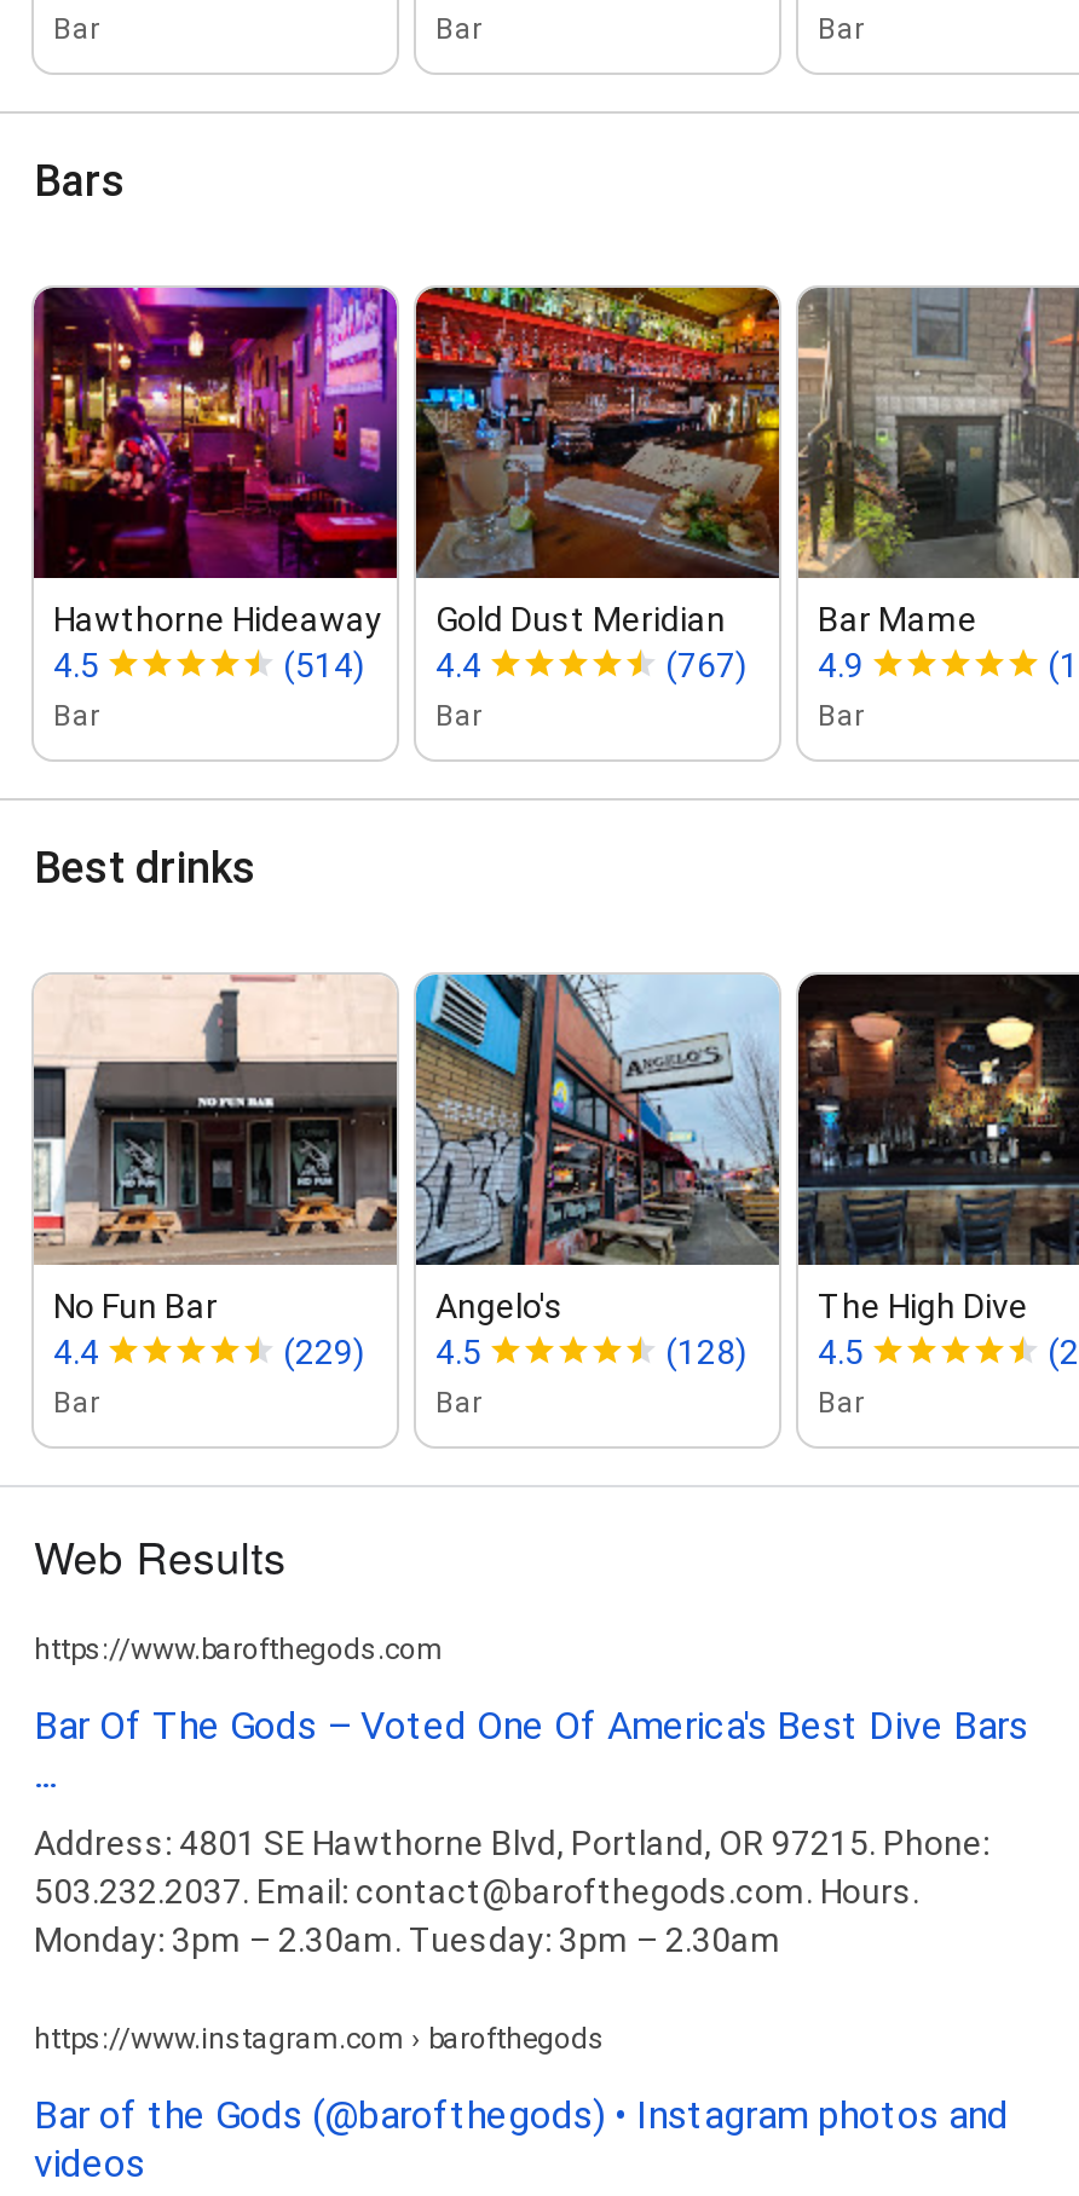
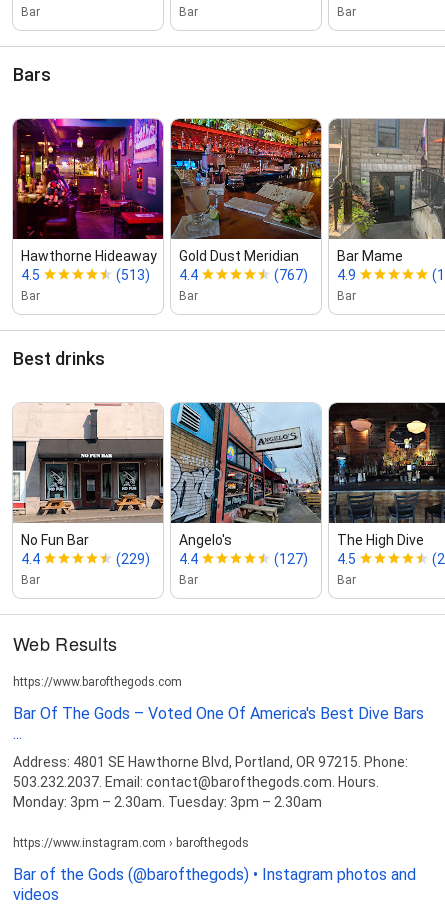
- (514) 4.4
+ (513) 4.4

- (229) 4.5
+ (229) 4.4

- (128) 4.5
+ (127) 4.5
